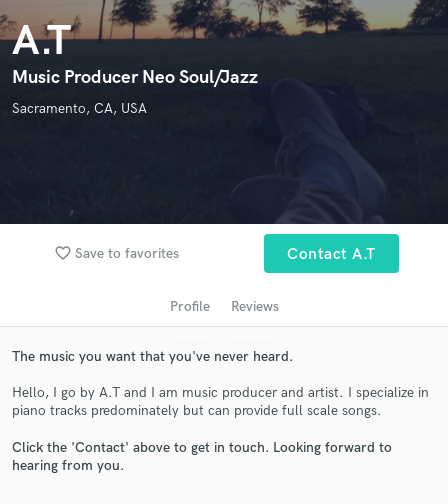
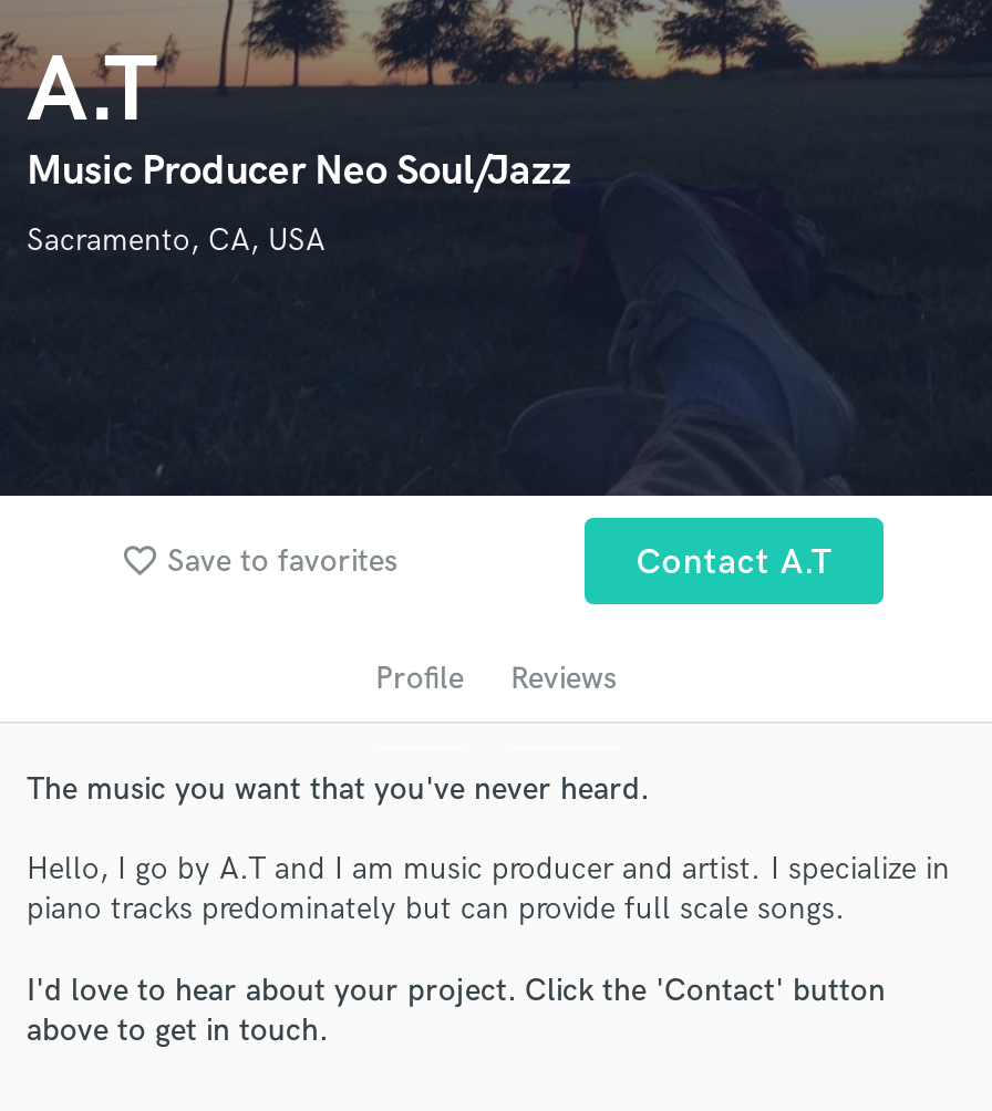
- Click the 'Contact' above to get in touch. Looking forward to
- hearing from you.
+ I'd love to hear about your project. Click the 'Contact' button
+ above to get in touch.
